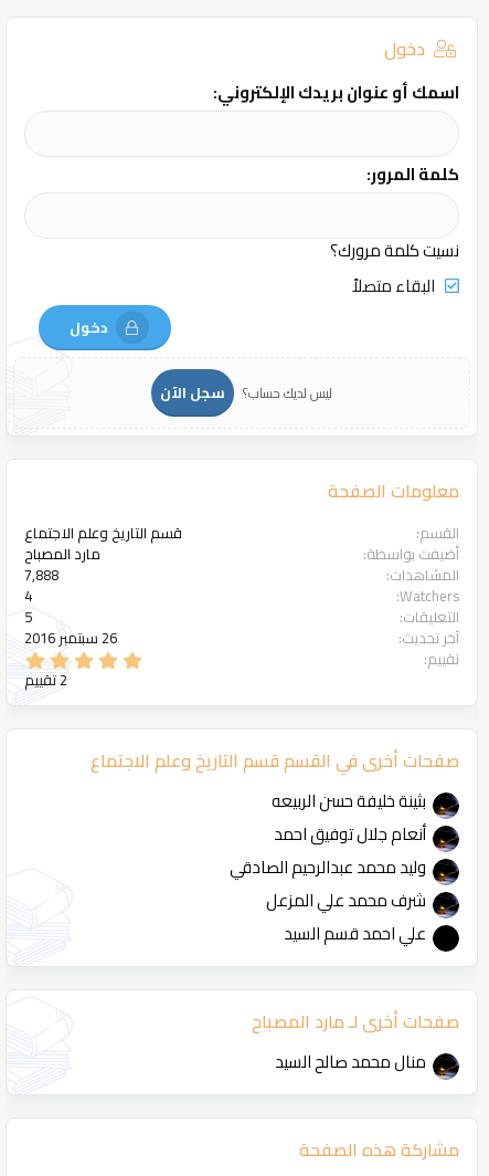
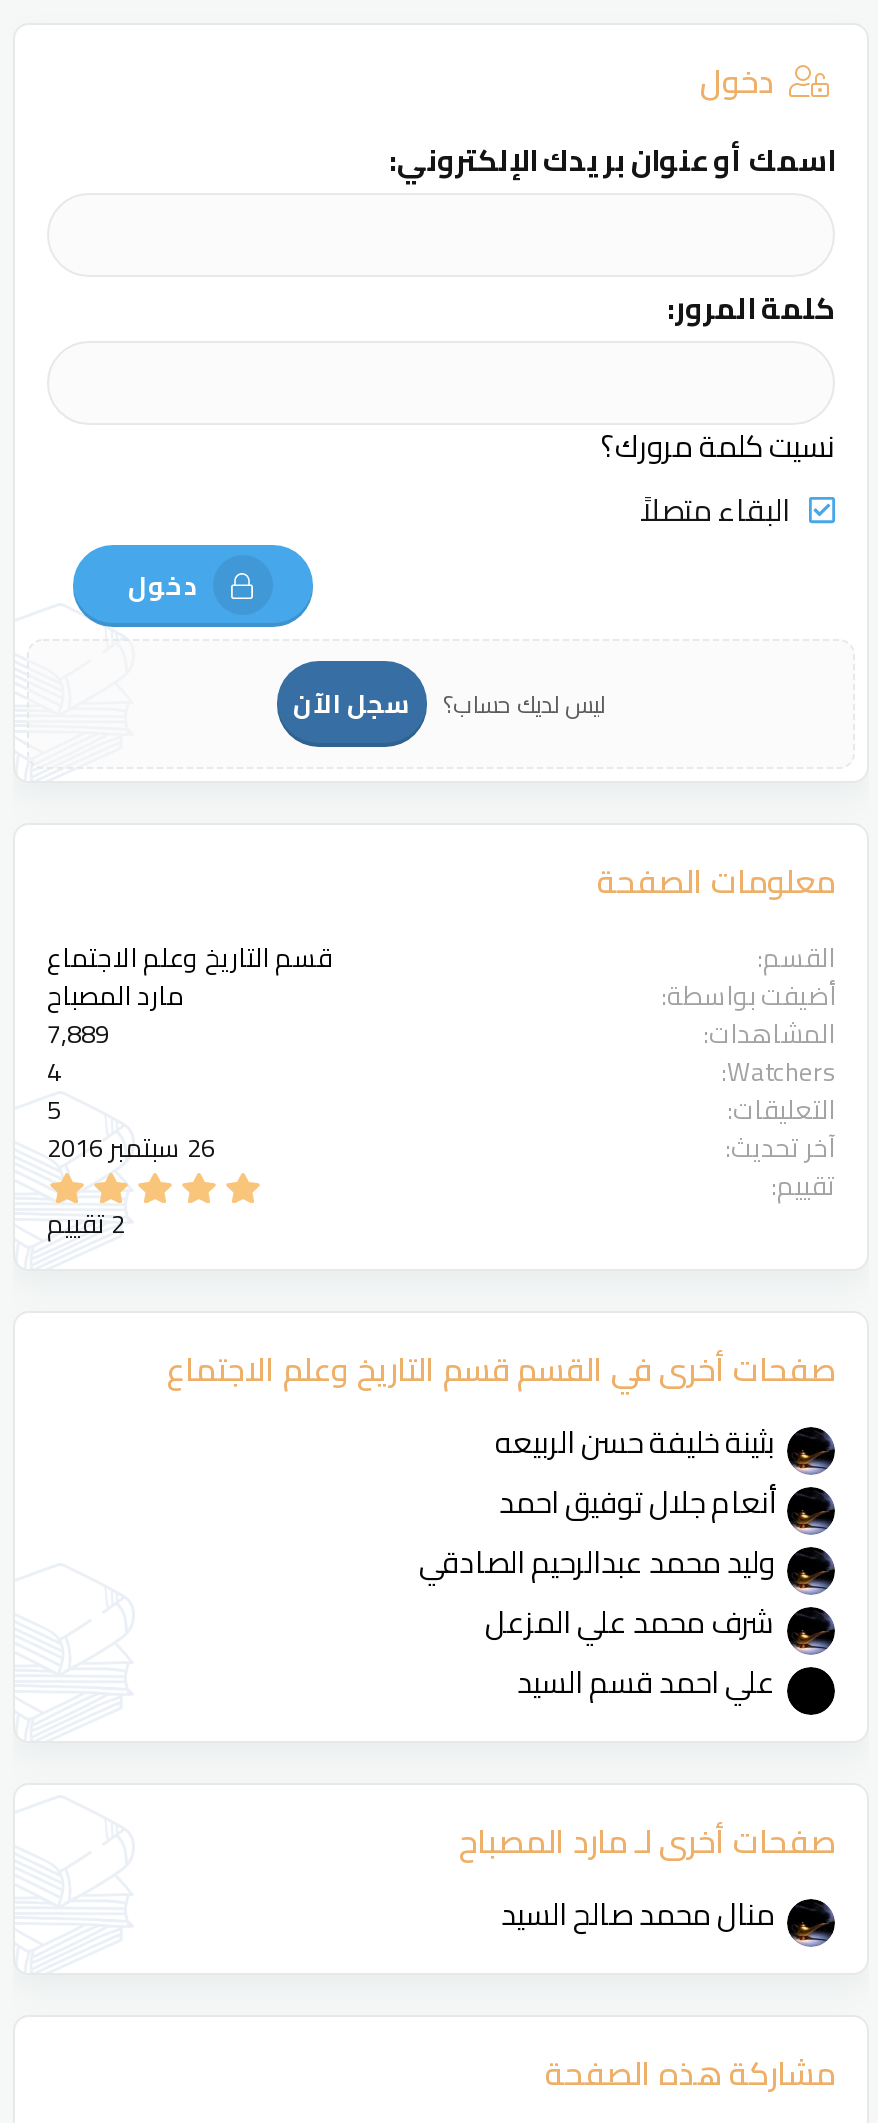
- 7,888
+ 7,889
